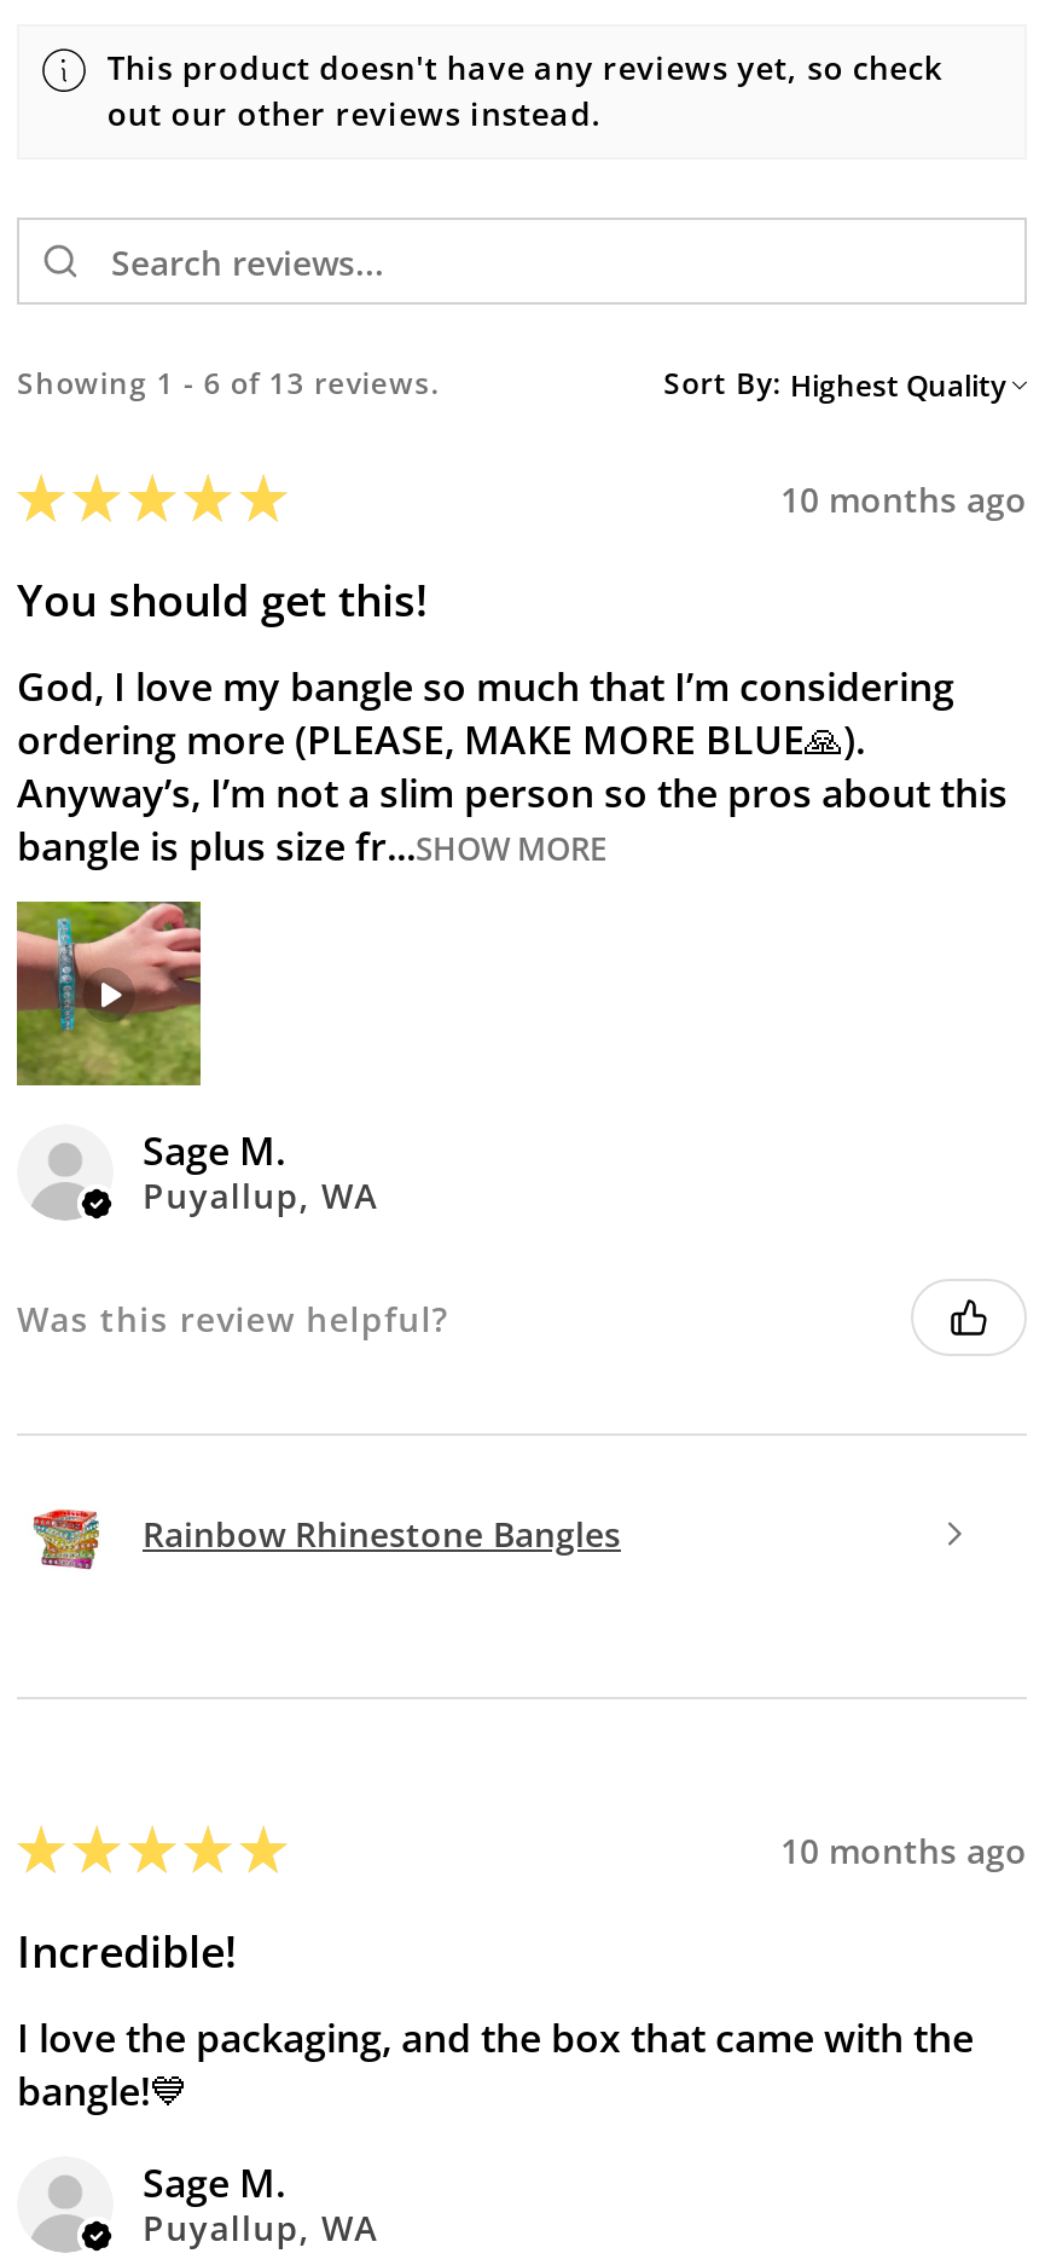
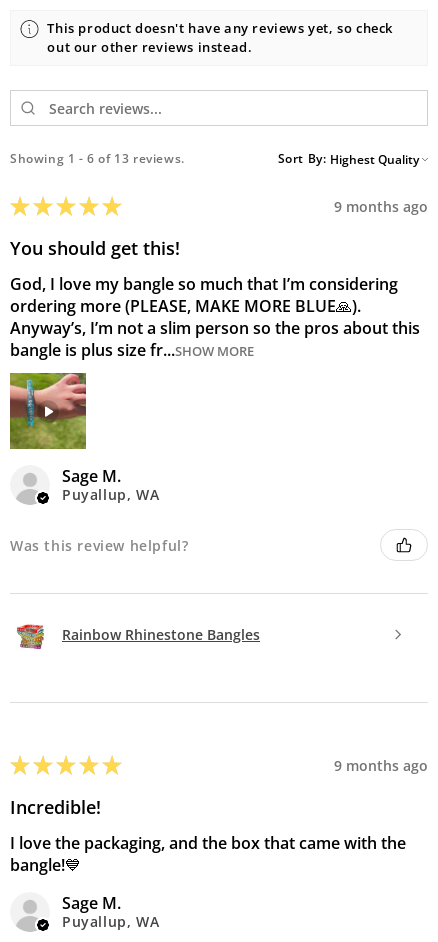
- 10 months ago
+ 9 months ago

- 10 months ago
+ 9 months ago
